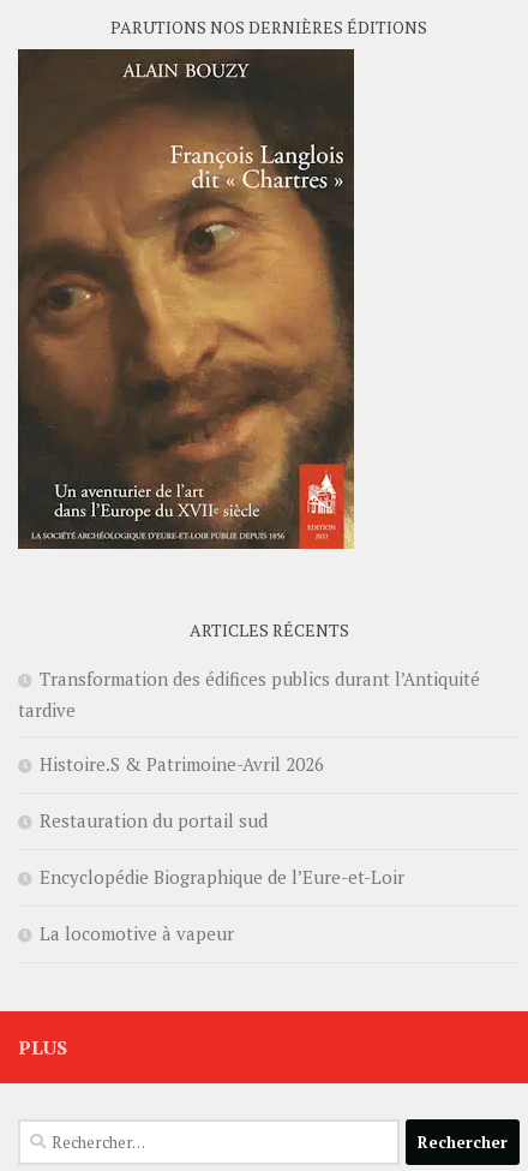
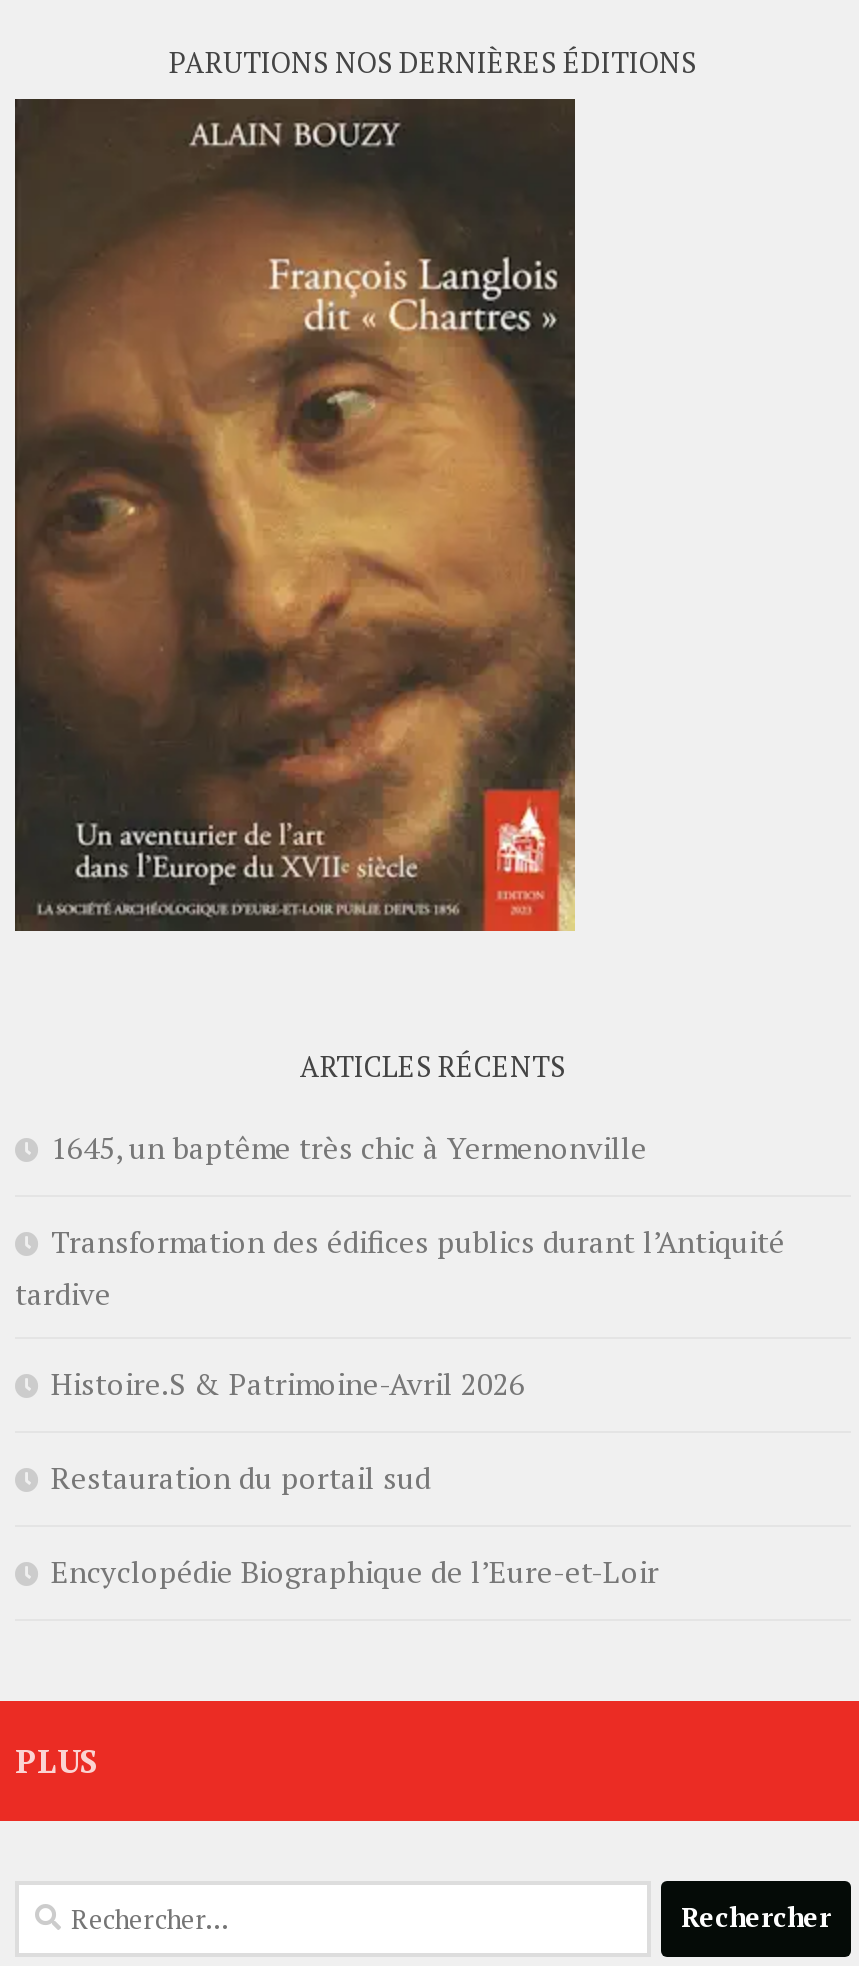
+ 1645, un baptême très chic à Yermenonville

moved down: Transformation des édifices publics durant l’Antiquité | tardive | Histoire.S & Patrimoine-Avril 2026 | Restauration du portail sud | Encyclopédie Biographique de l’Eure-et-Loir

- La locomotive à vapeur
